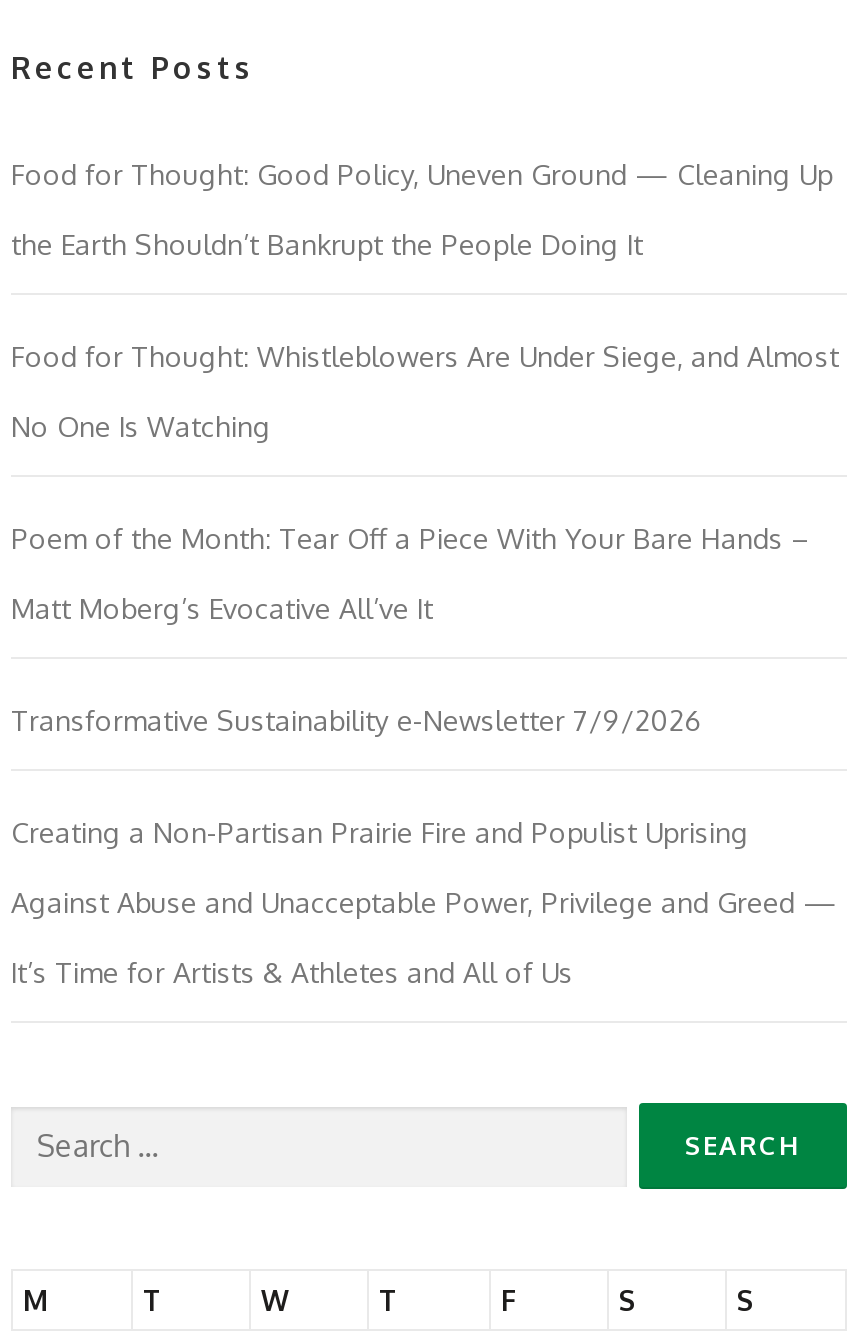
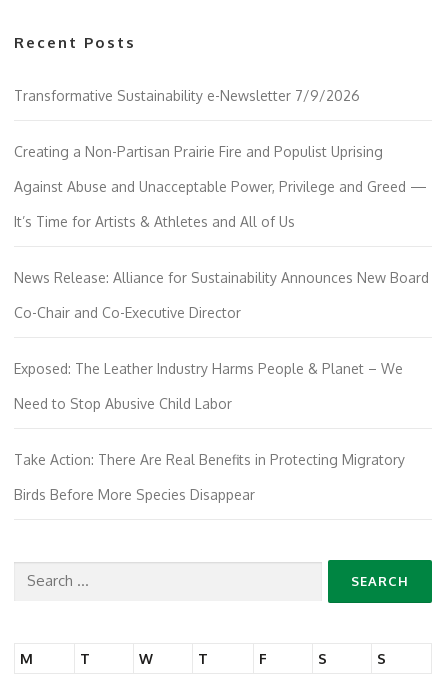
- Food for Thought: Good Policy, Uneven Ground — Cleaning Up
- the Earth Shouldn’t Bankrupt the People Doing It
- Food for Thought: Whistleblowers Are Under Siege, and Almost
- No One Is Watching
- Poem of the Month: Tear Off a Piece With Your Bare Hands –
- Matt Moberg’s Evocative All’ve It

moved up: Transformative Sustainability e-Newsletter 7/9/2026 | Creating a Non-Partisan Prairie Fire and Populist Uprising | Against Abuse and Unacceptable Power, Privilege and Greed — | It’s Time for Artists & Athletes and All of Us

+ News Release: Alliance for Sustainability Announces New Board
+ Co-Chair and Co-Executive Director
+ Exposed: The Leather Industry Harms People & Planet – We
+ Need to Stop Abusive Child Labor
+ Take Action: There Are Real Benefits in Protecting Migratory
+ Birds Before More Species Disappear
